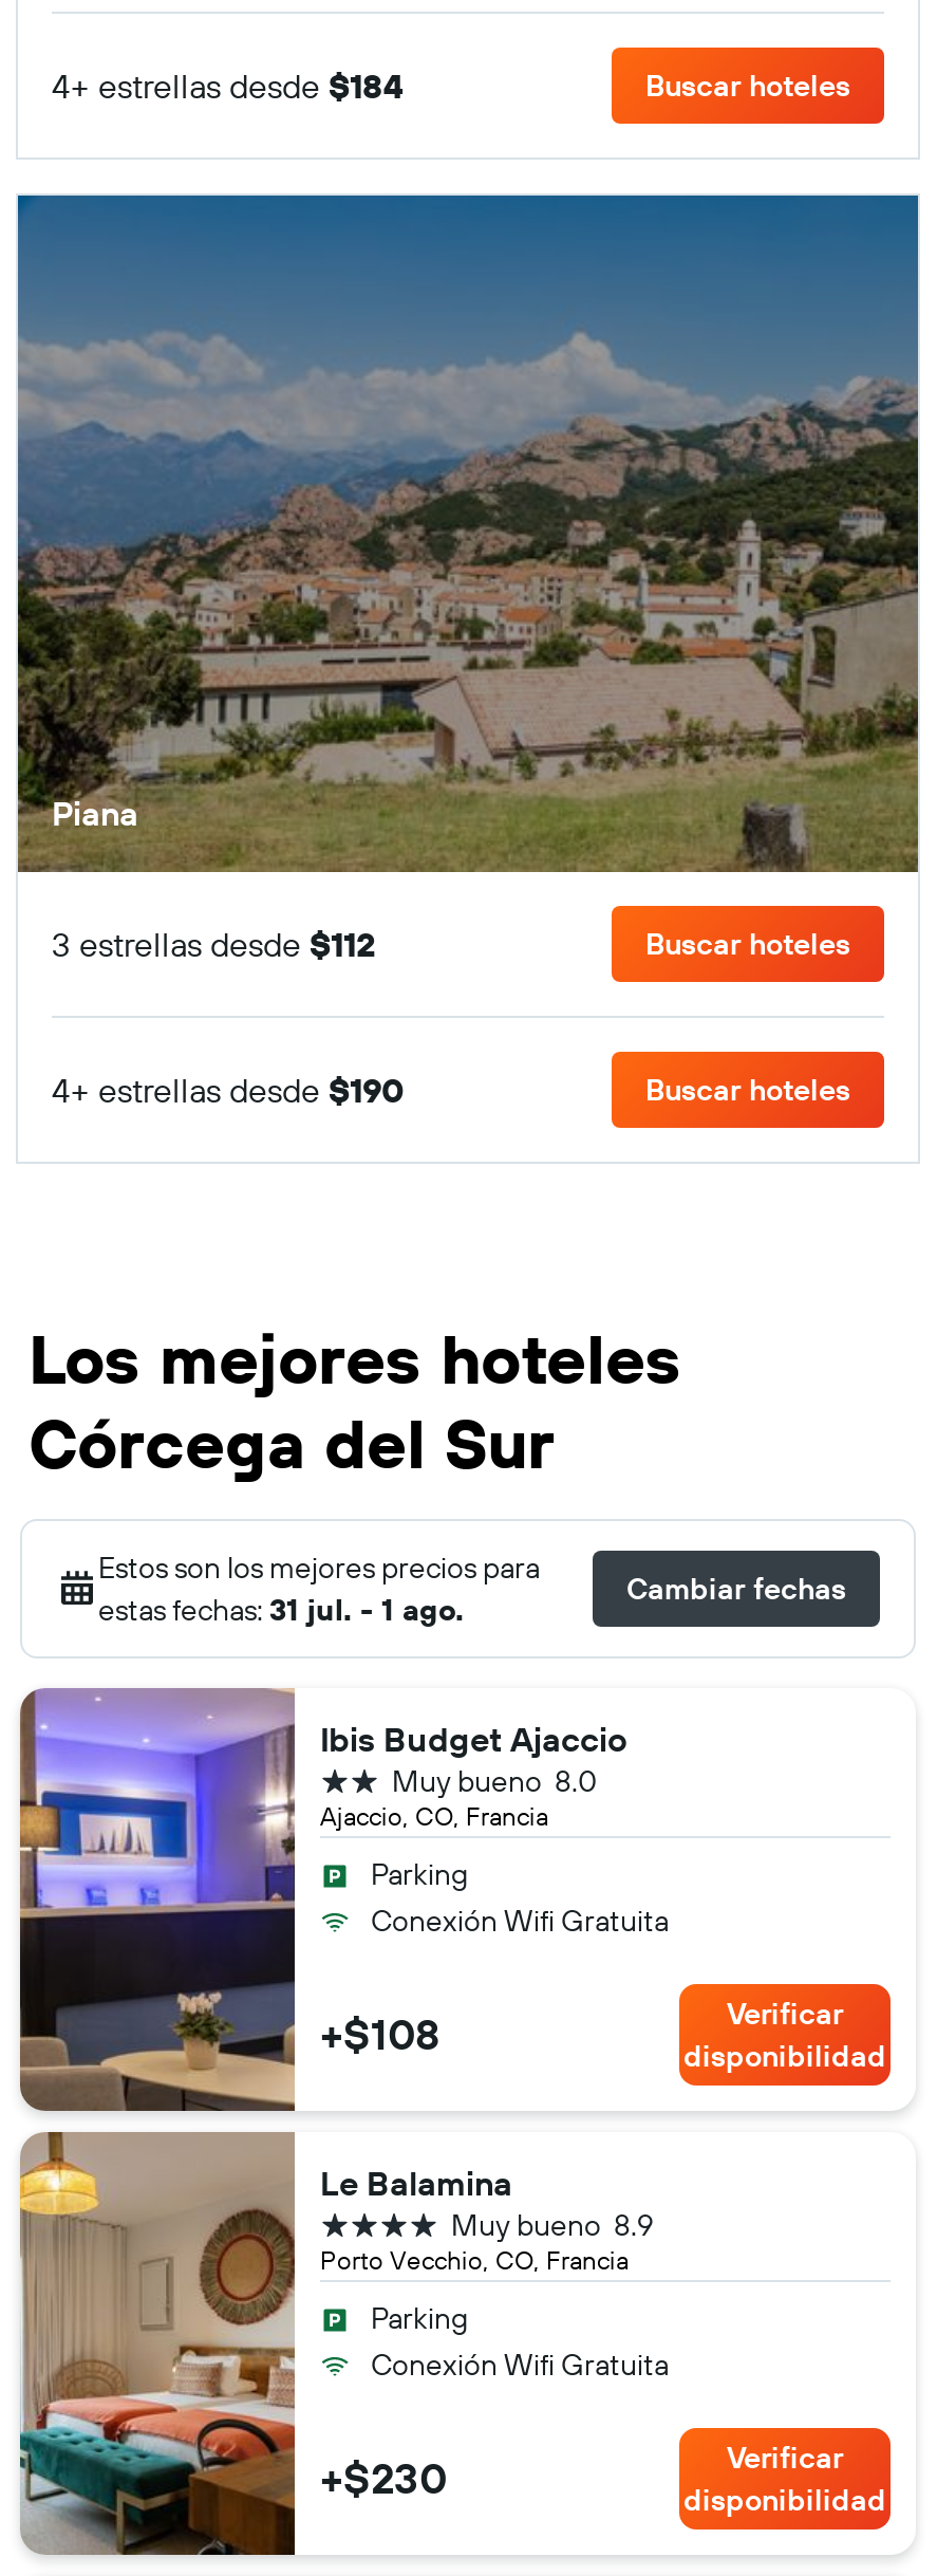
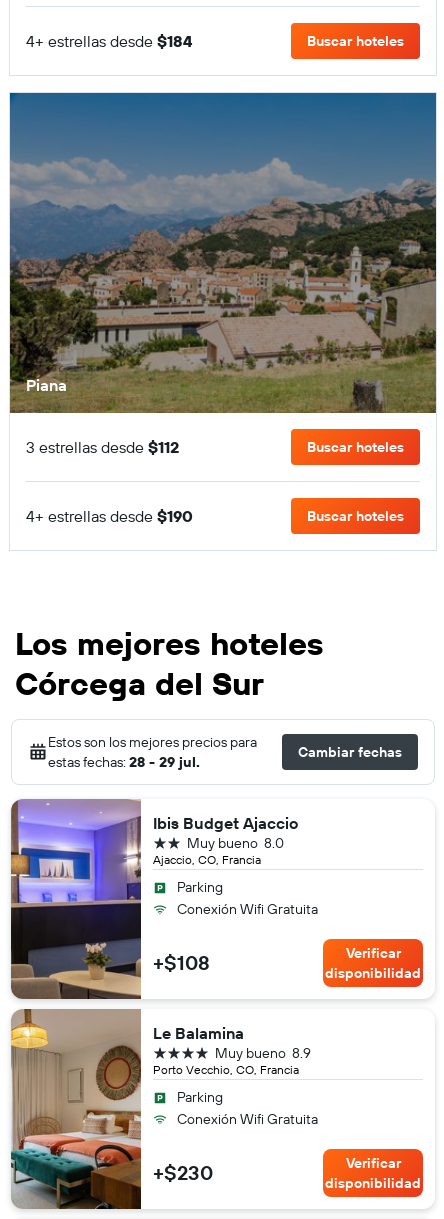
- estas fechas: 31 jul. - 1 ago.
+ estas fechas: 28 - 29 jul.
